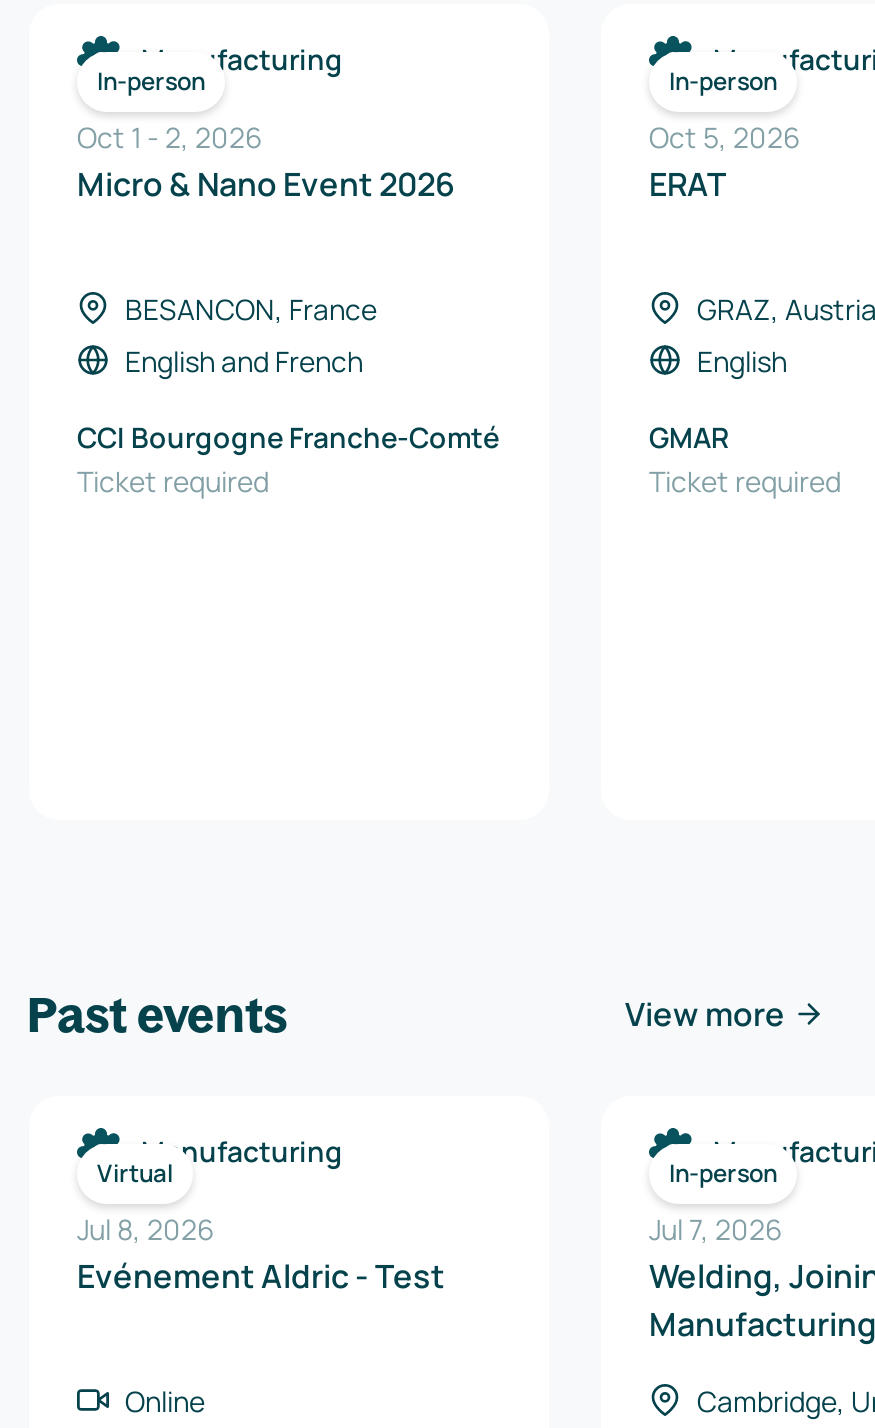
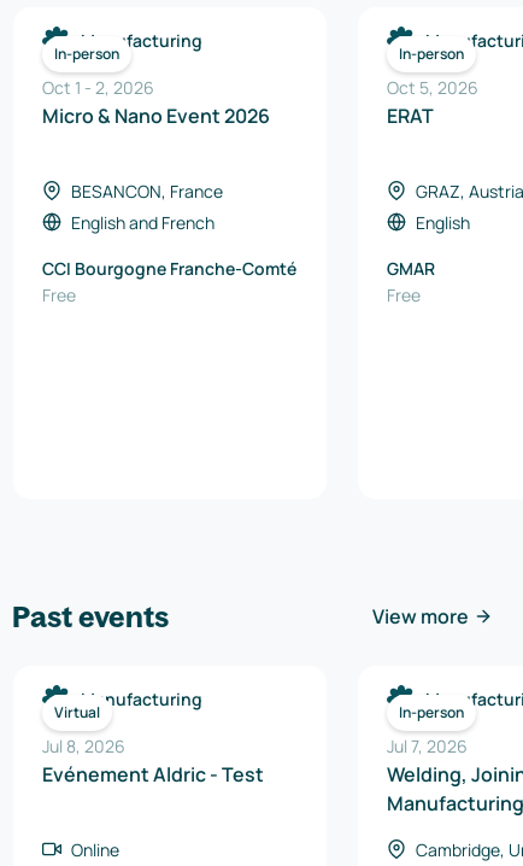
- Ticket required
+ Free

- Ticket required
+ Free
